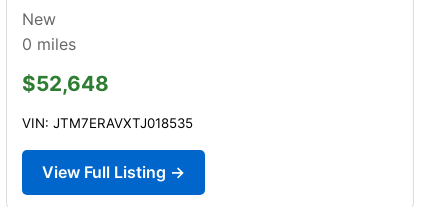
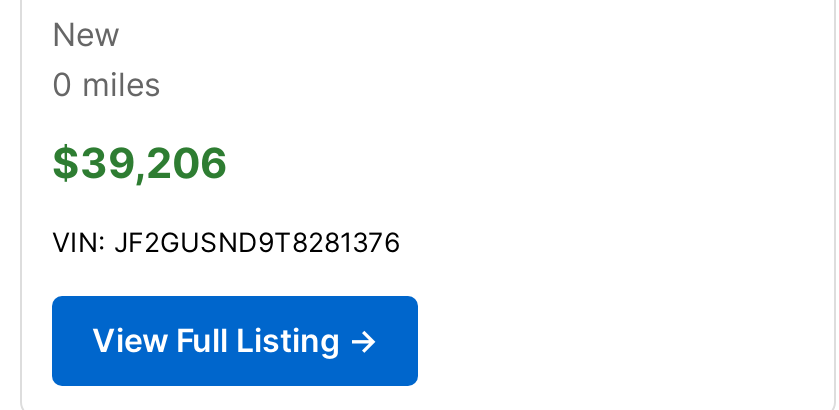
- $52,648
+ $39,206

- VIN: JTM7ERAVXTJ018535
+ VIN: JF2GUSND9T8281376
